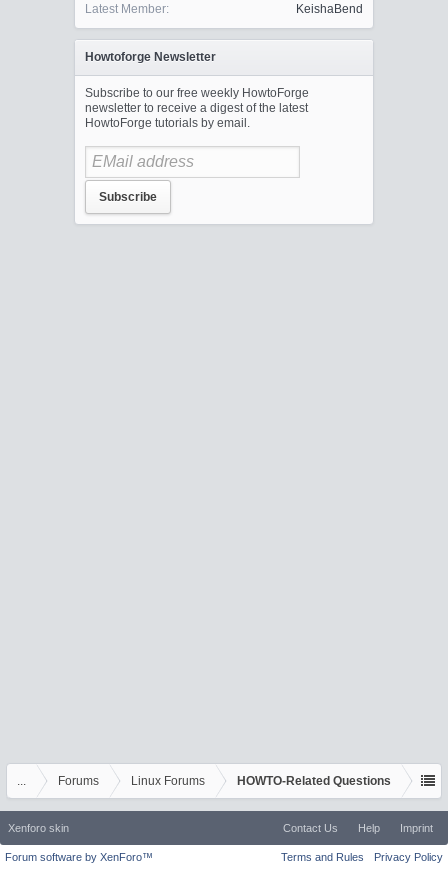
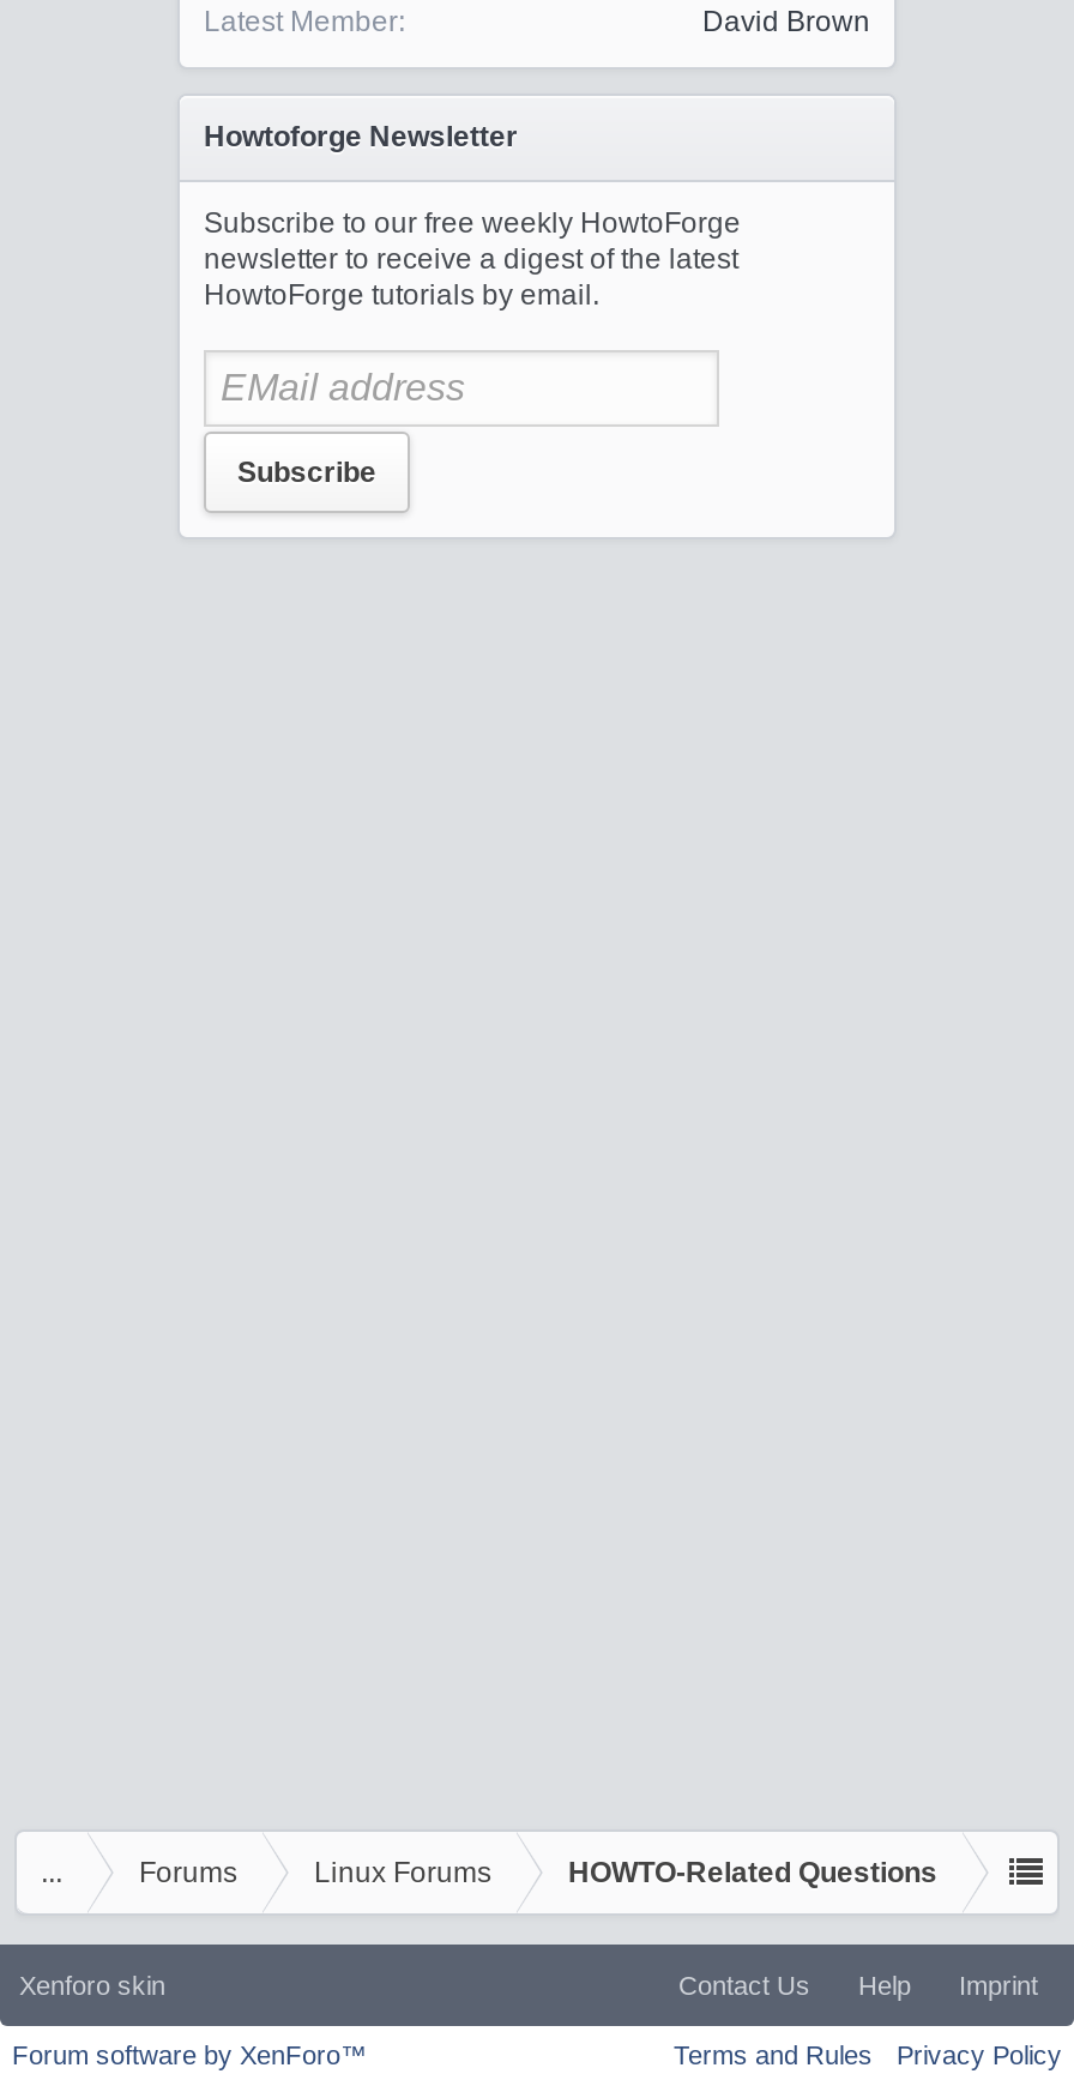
- KeishaBend
+ David Brown
